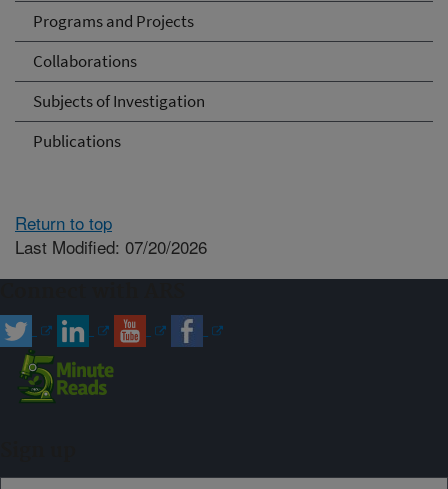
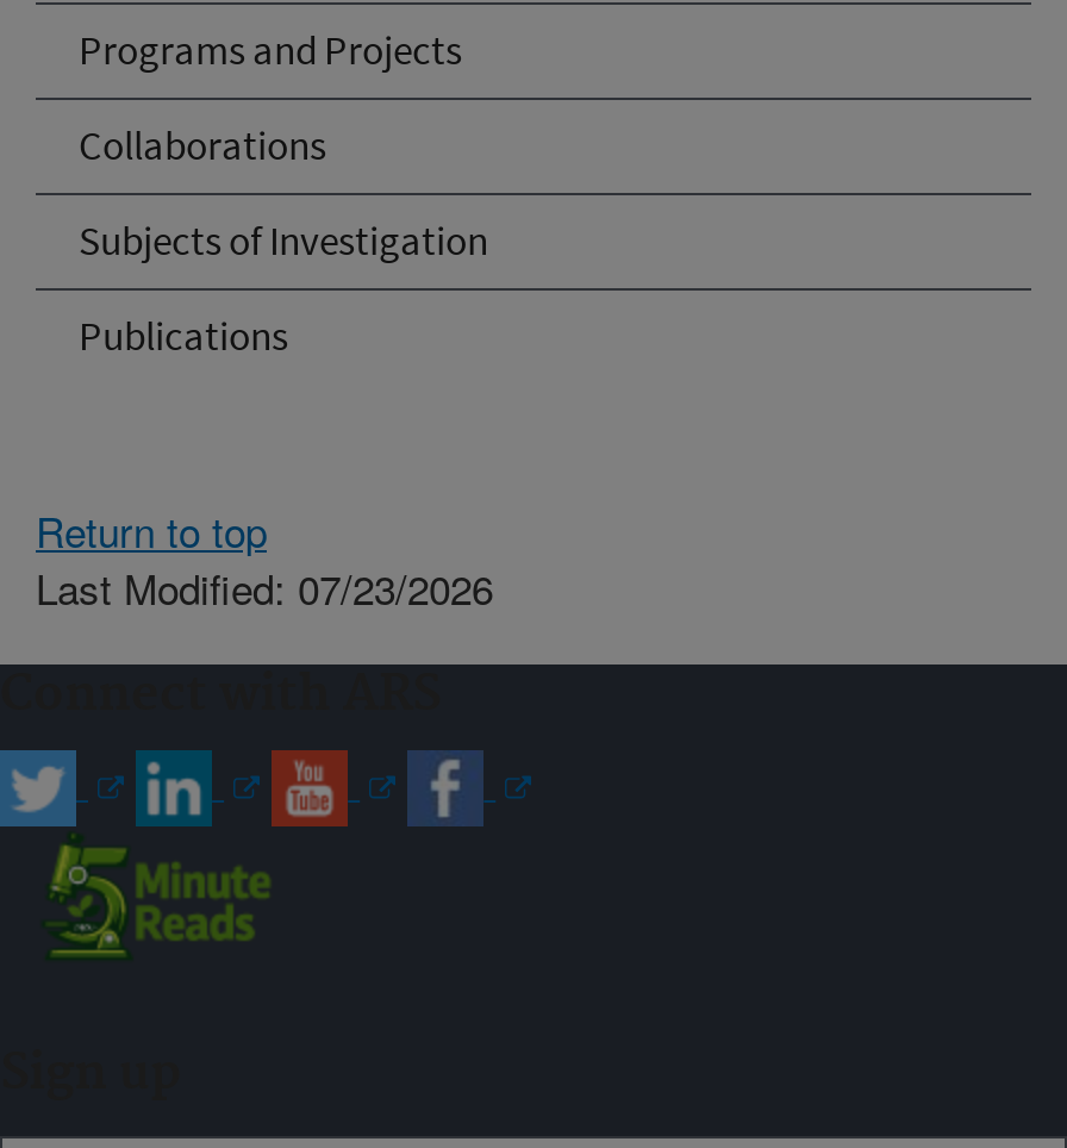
- Last Modified: 07/20/2026
+ Last Modified: 07/23/2026
